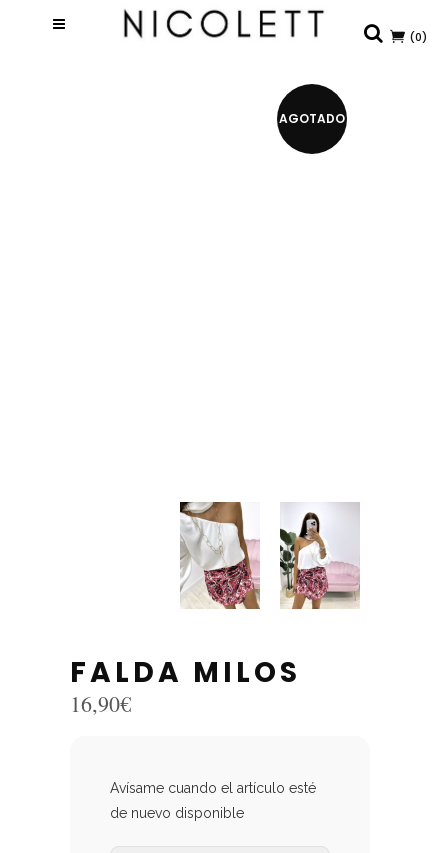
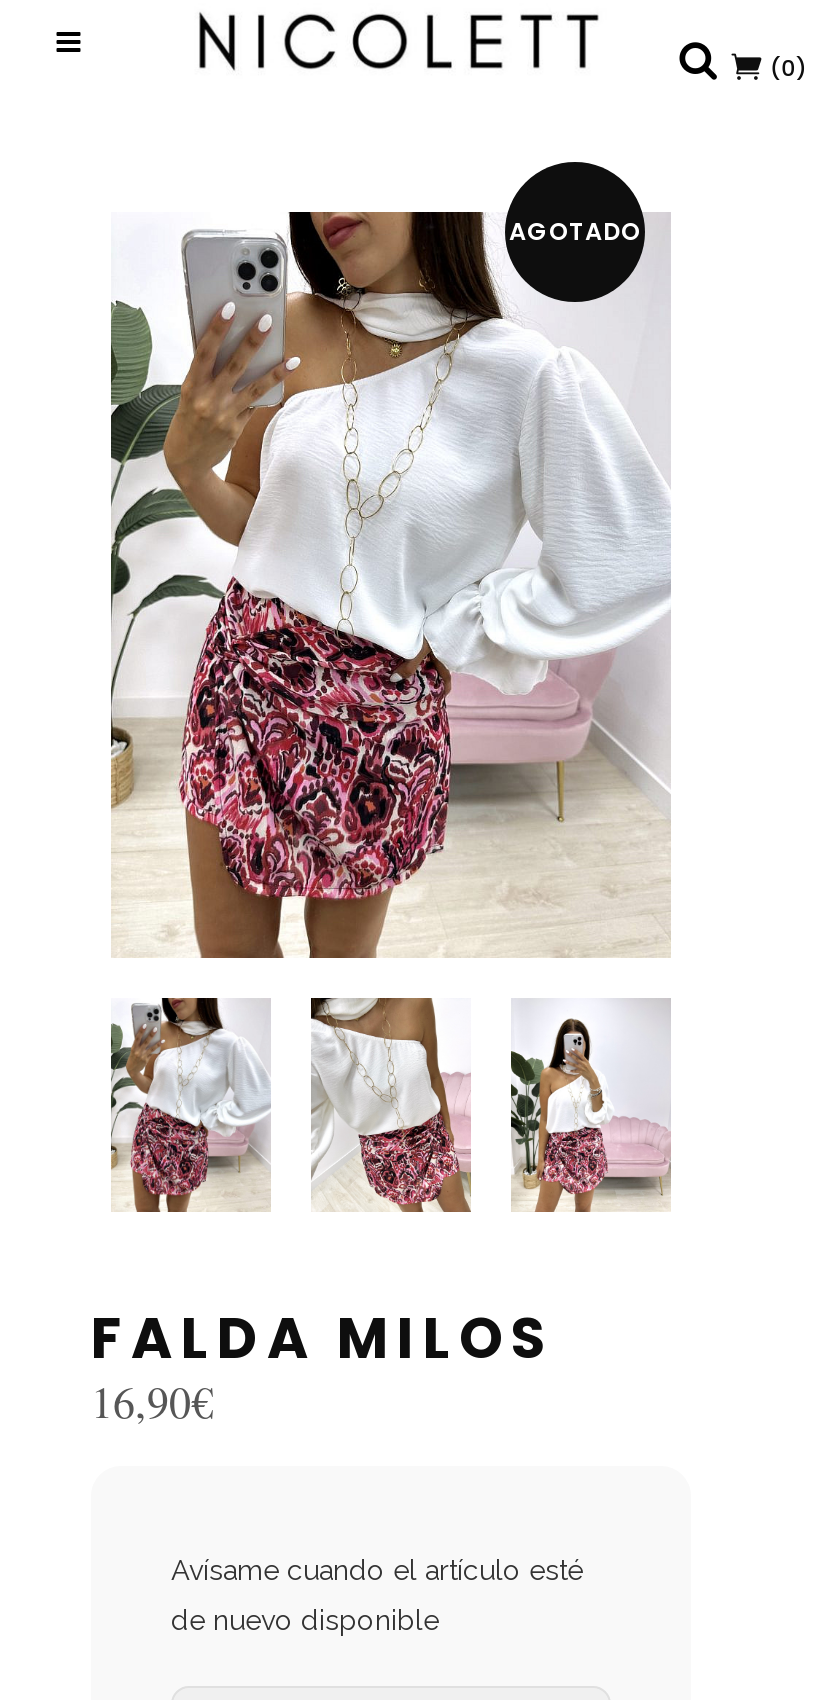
+ [image]

+ [image]
